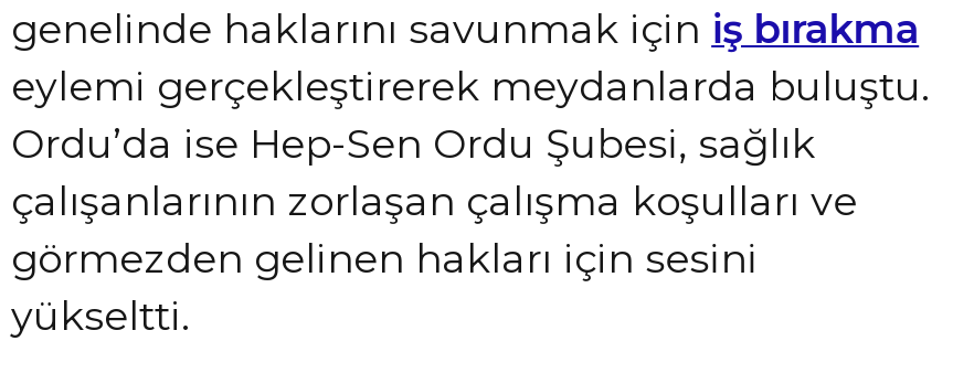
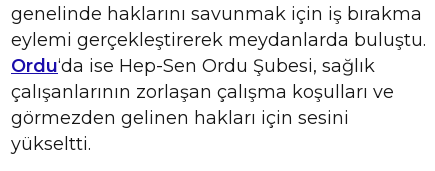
- Ordu’da ise Hep-Sen Ordu Şubesi, sağlık
+ Ordu‘da ise Hep-Sen Ordu Şubesi, sağlık
